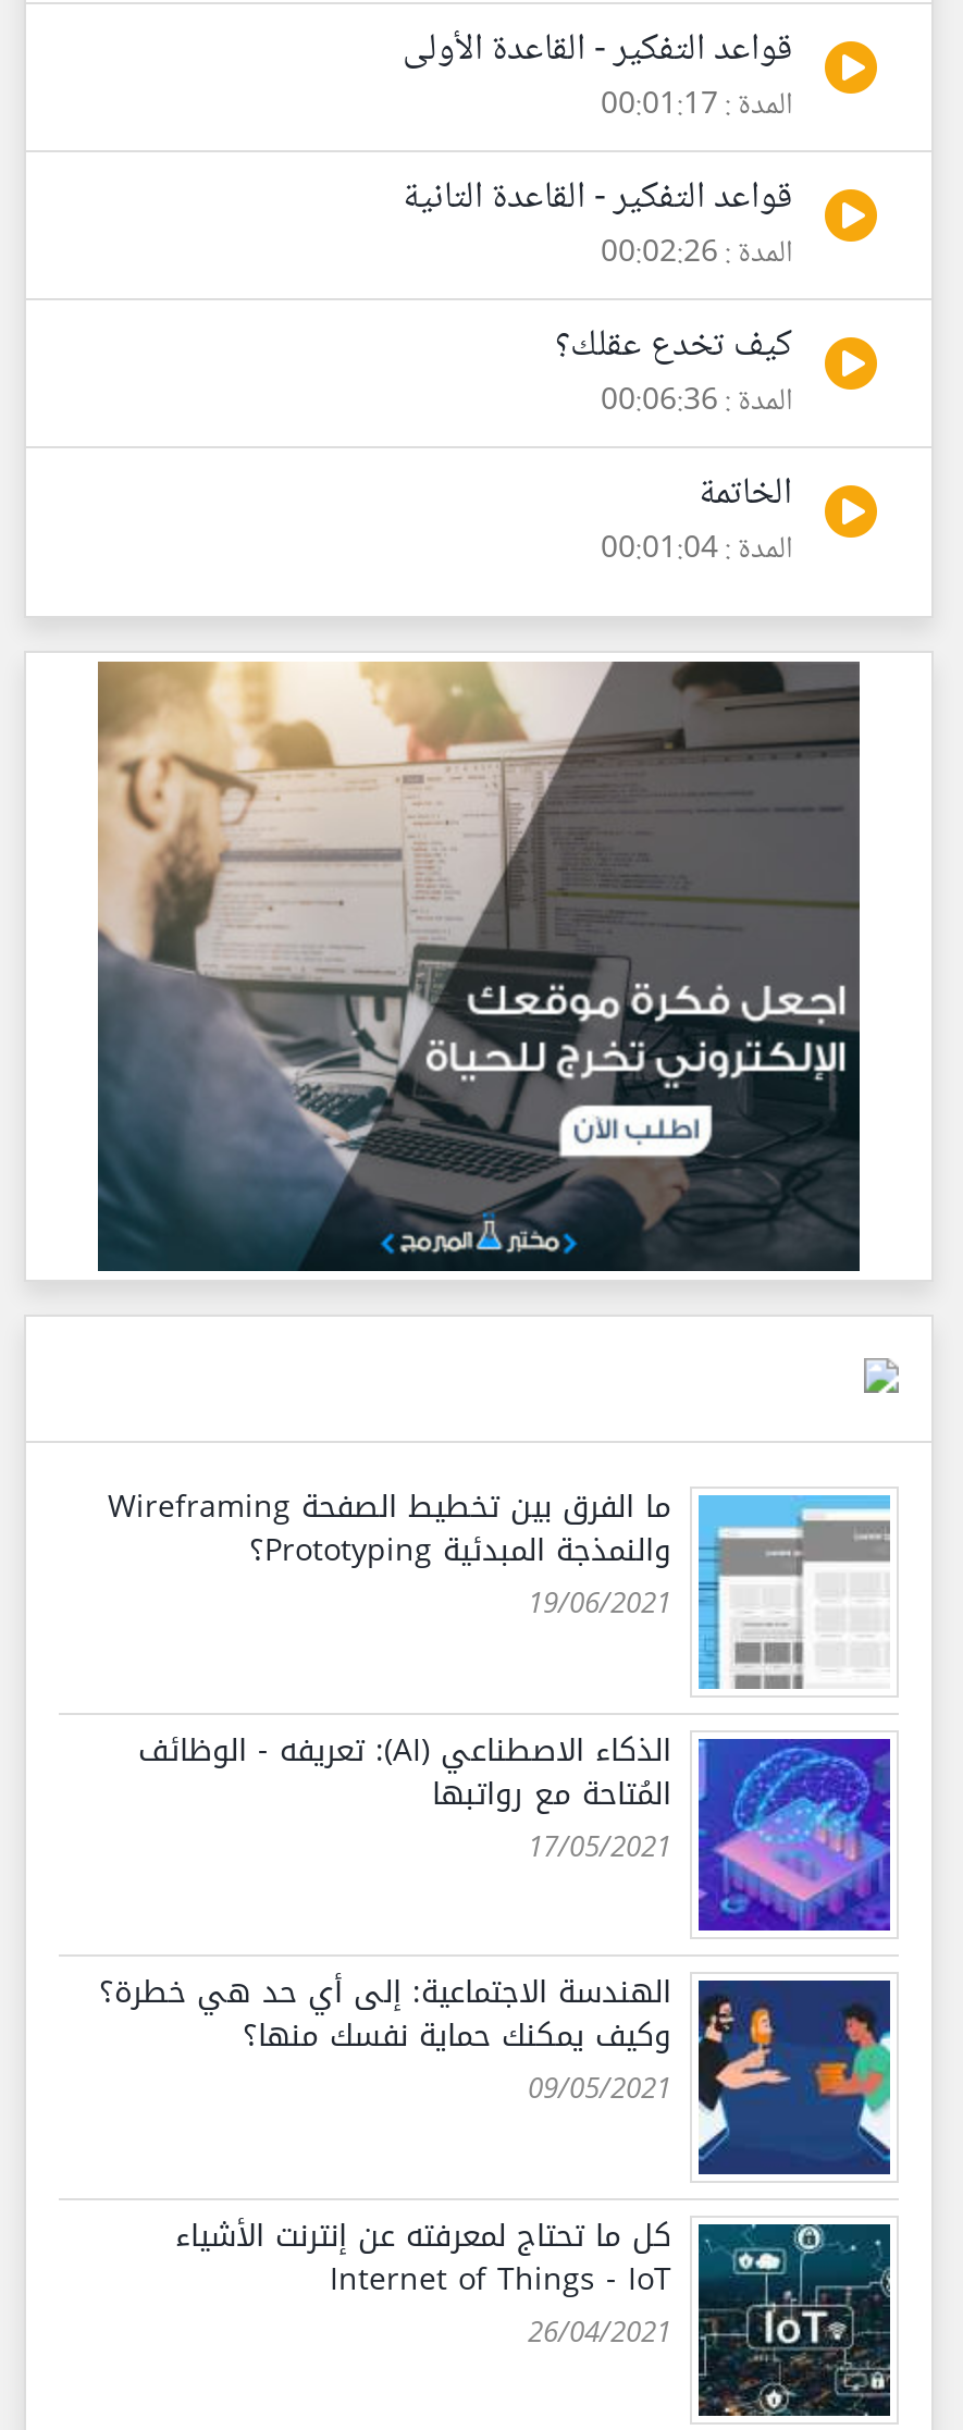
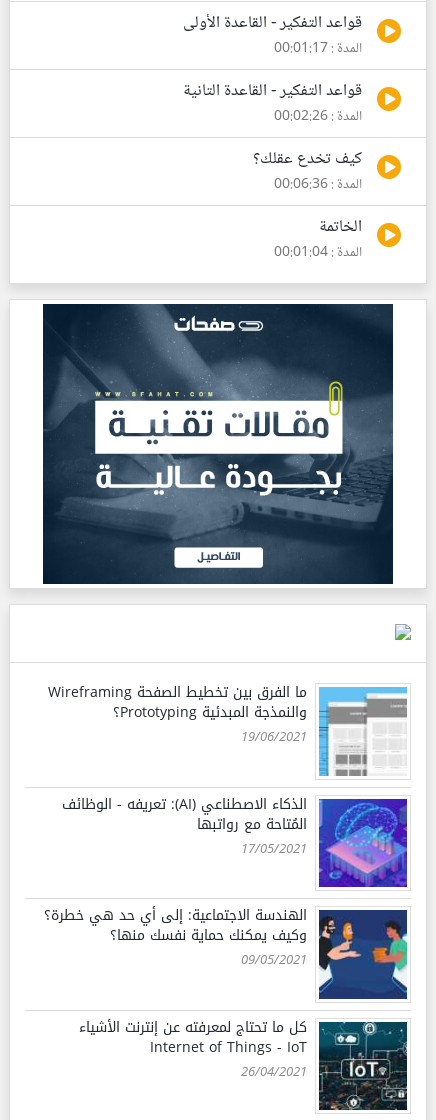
- [image]
+ [image]
